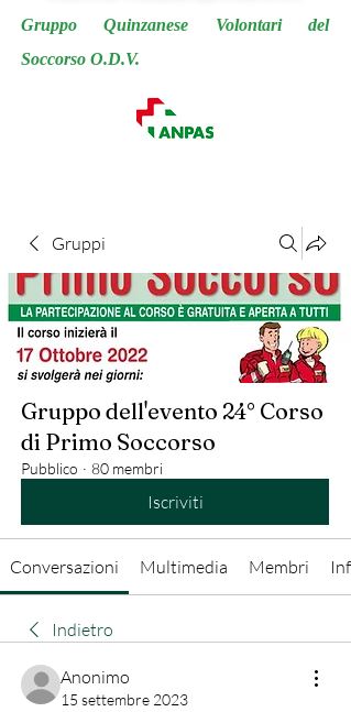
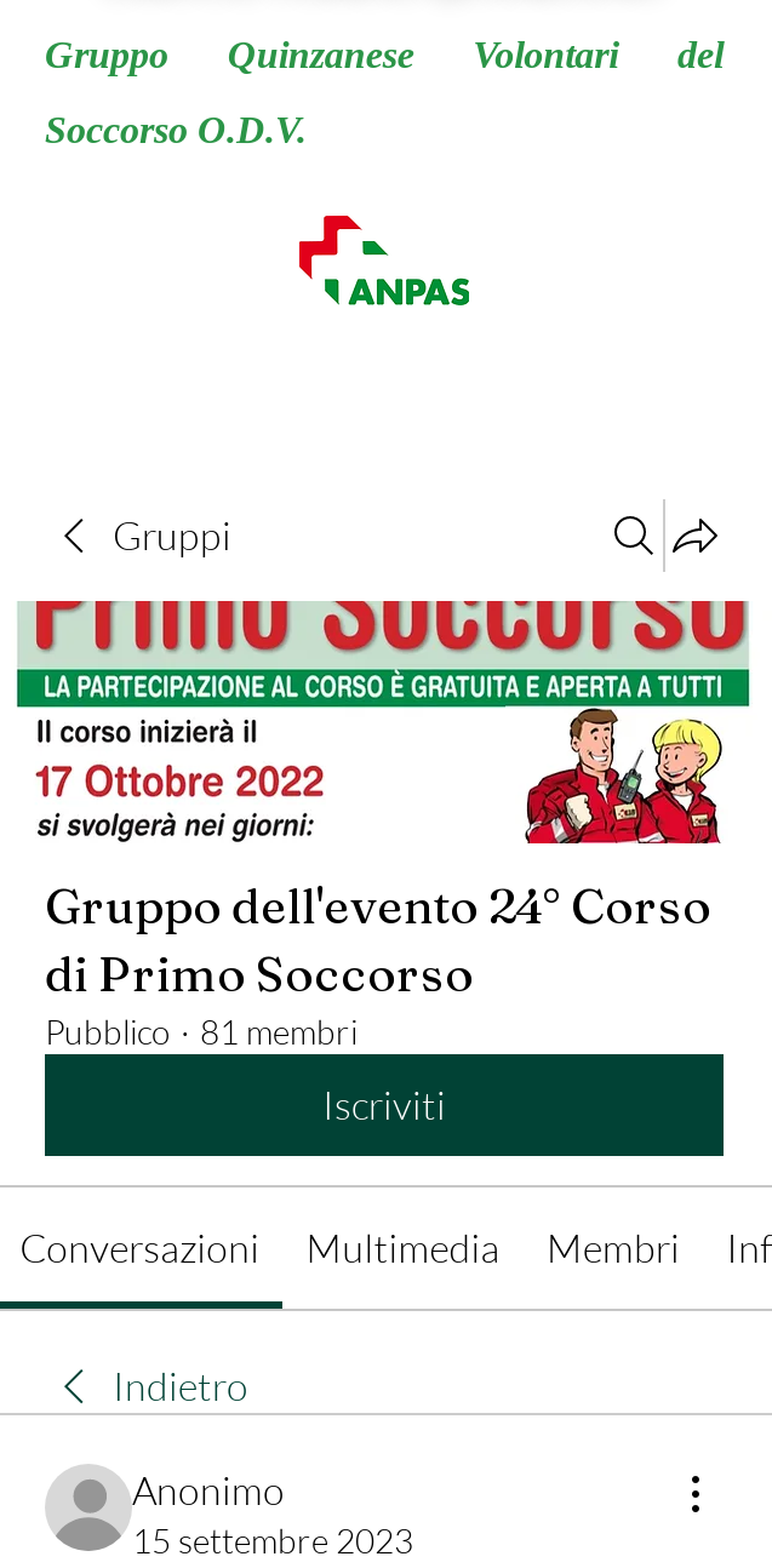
- Pubblico · 80 membri
+ Pubblico · 81 membri
